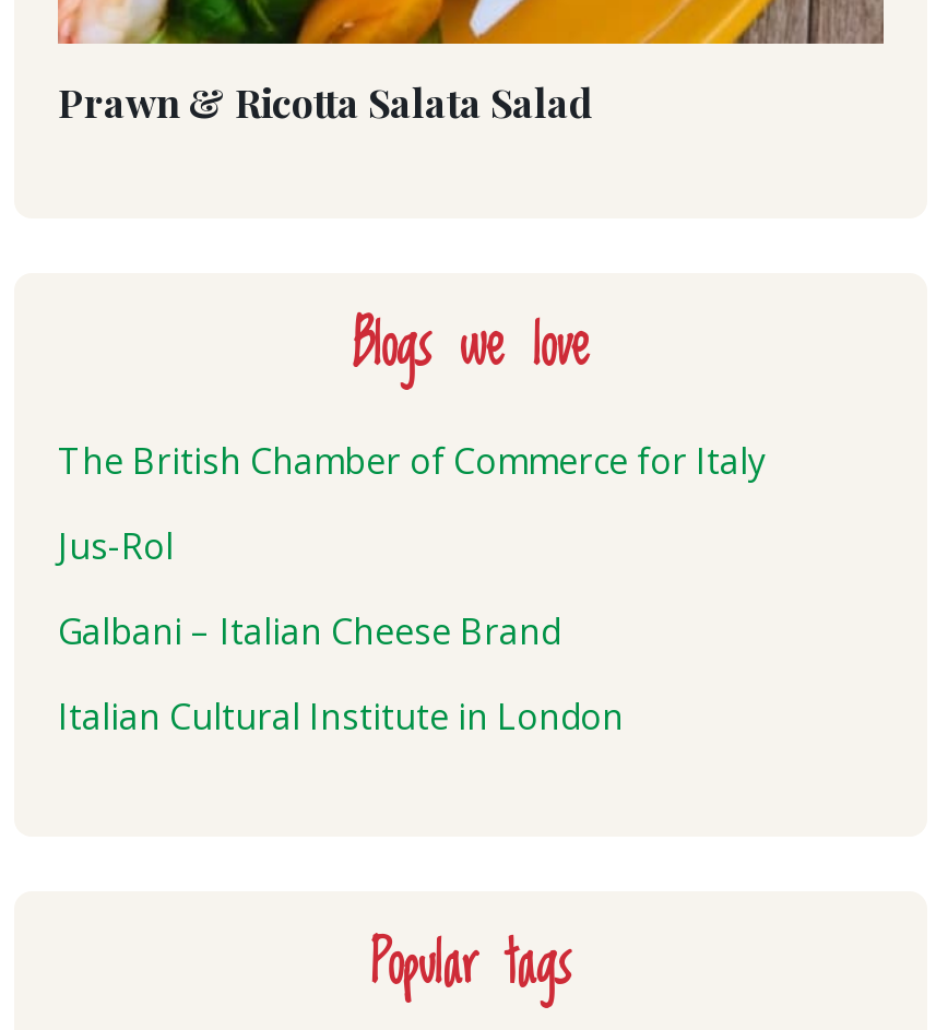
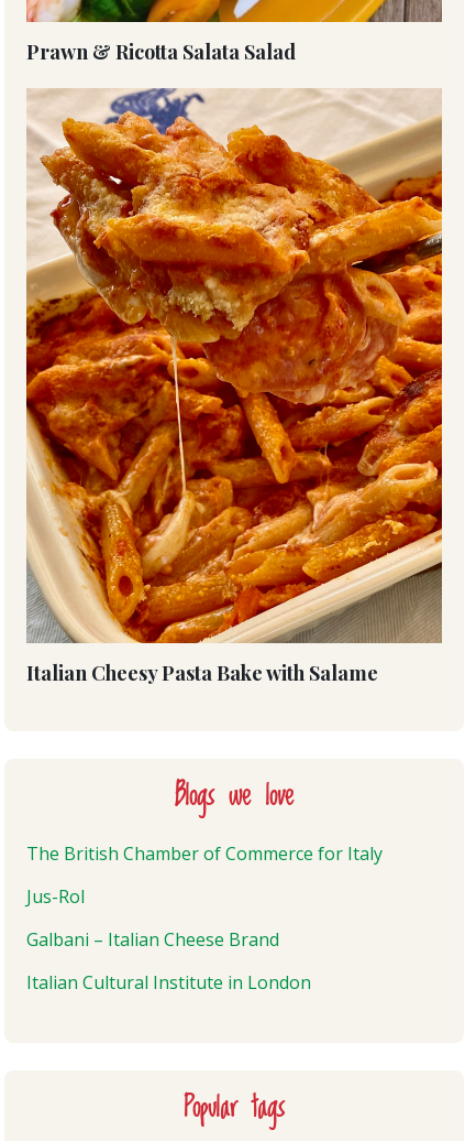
+ [image]
+ Italian Cheesy Pasta Bake with Salame
